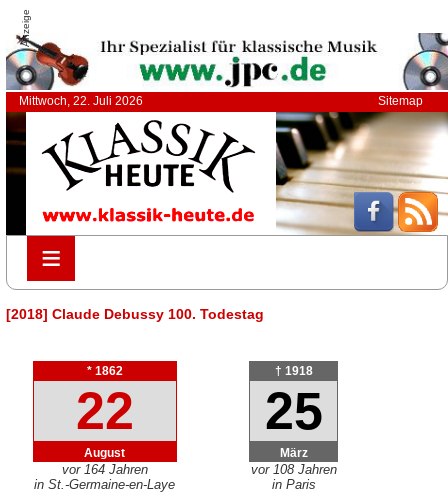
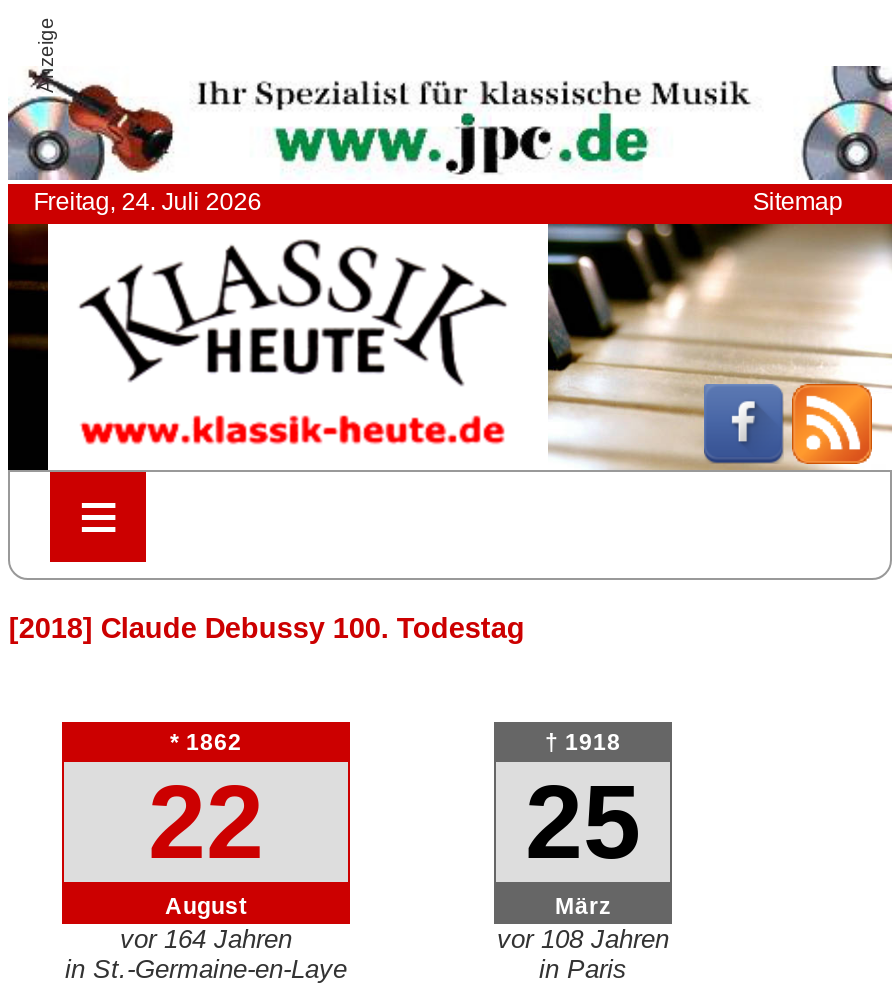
- Mittwoch, 22. Juli 2026
+ Freitag, 24. Juli 2026
